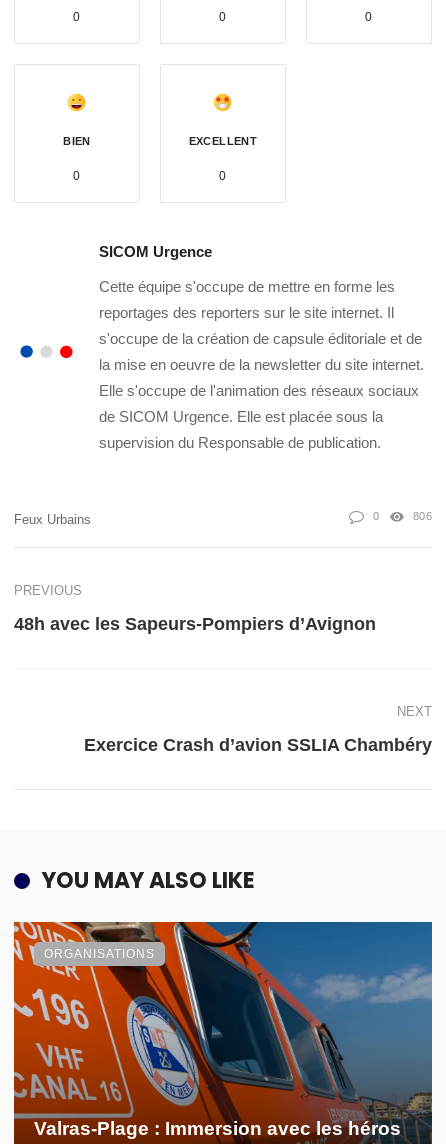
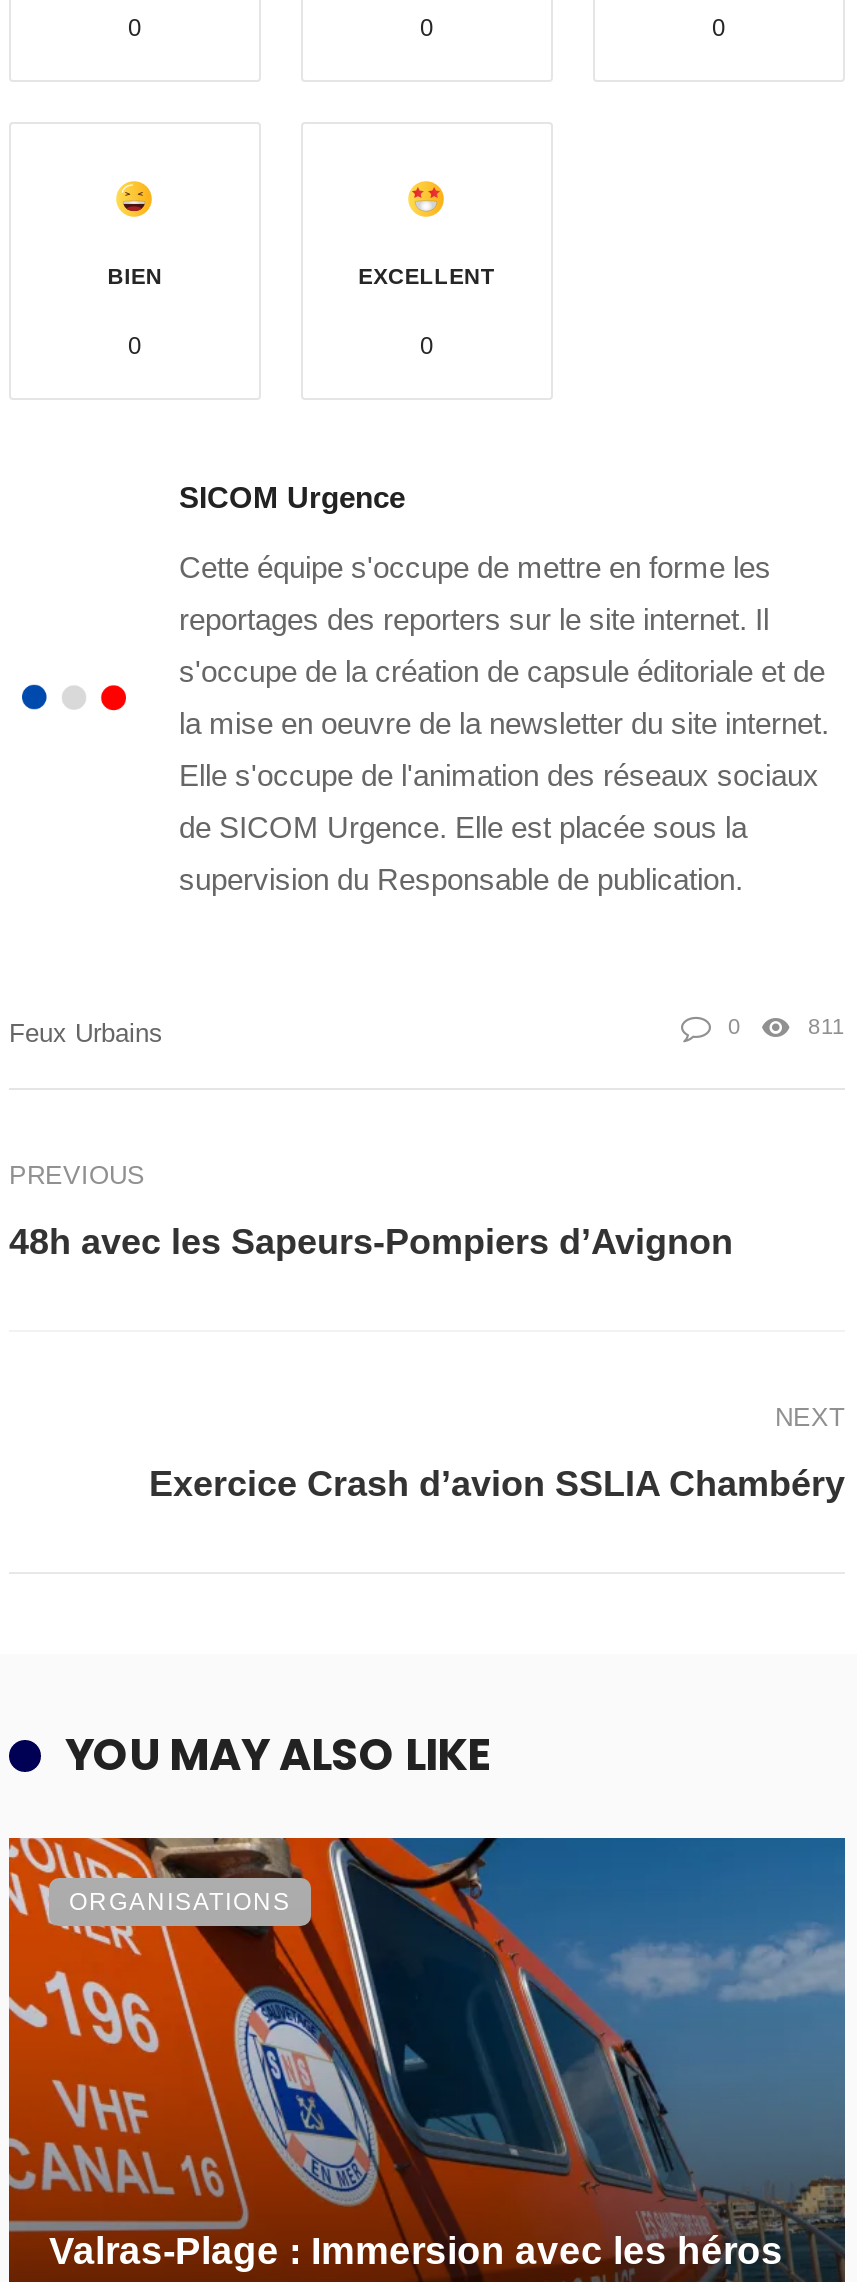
- 806
+ 811
